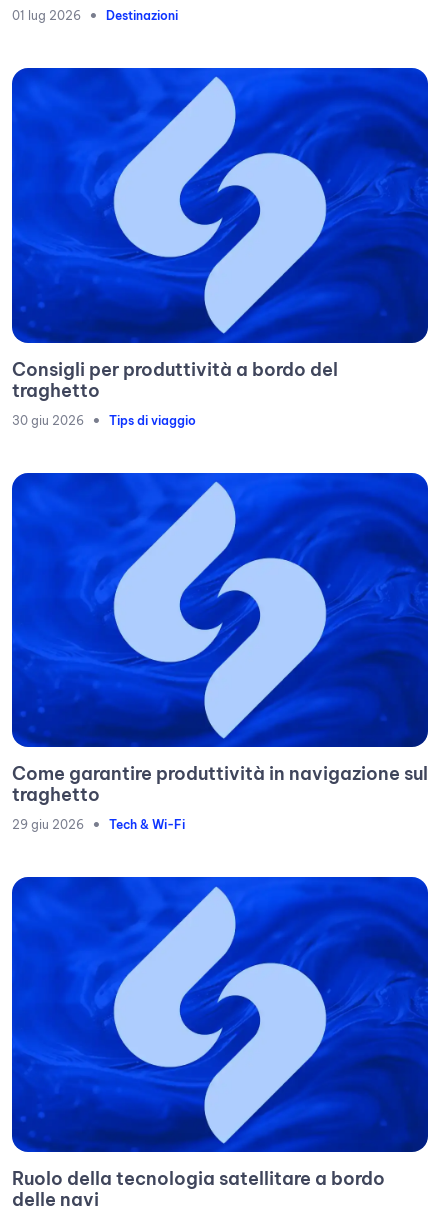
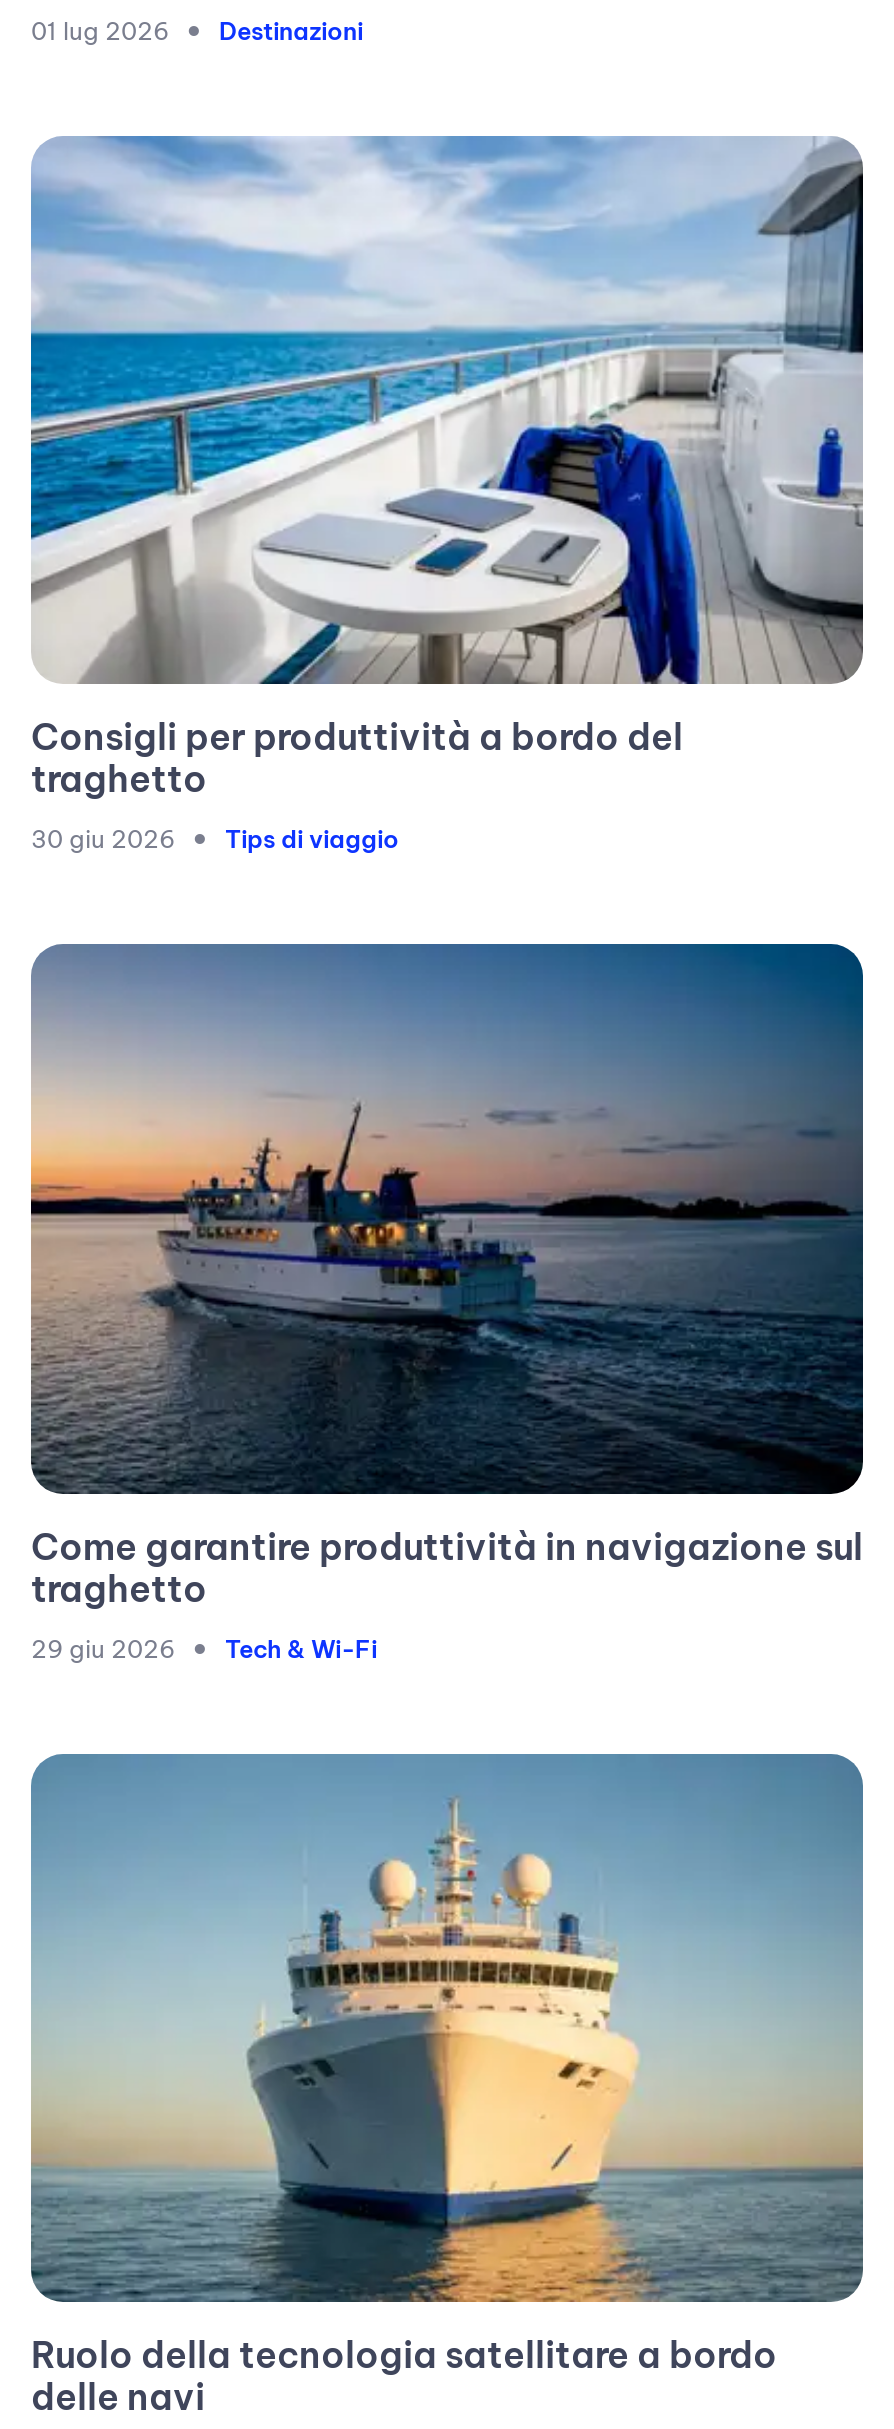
- [image]
+ [image]

- [image]
+ [image]

- [image]
+ [image]
